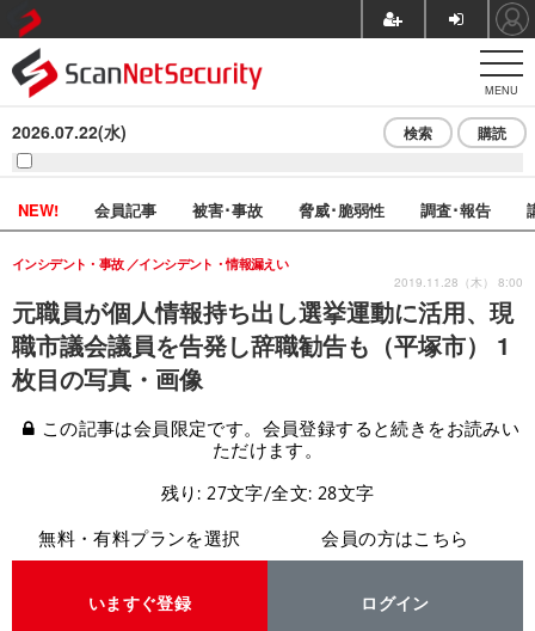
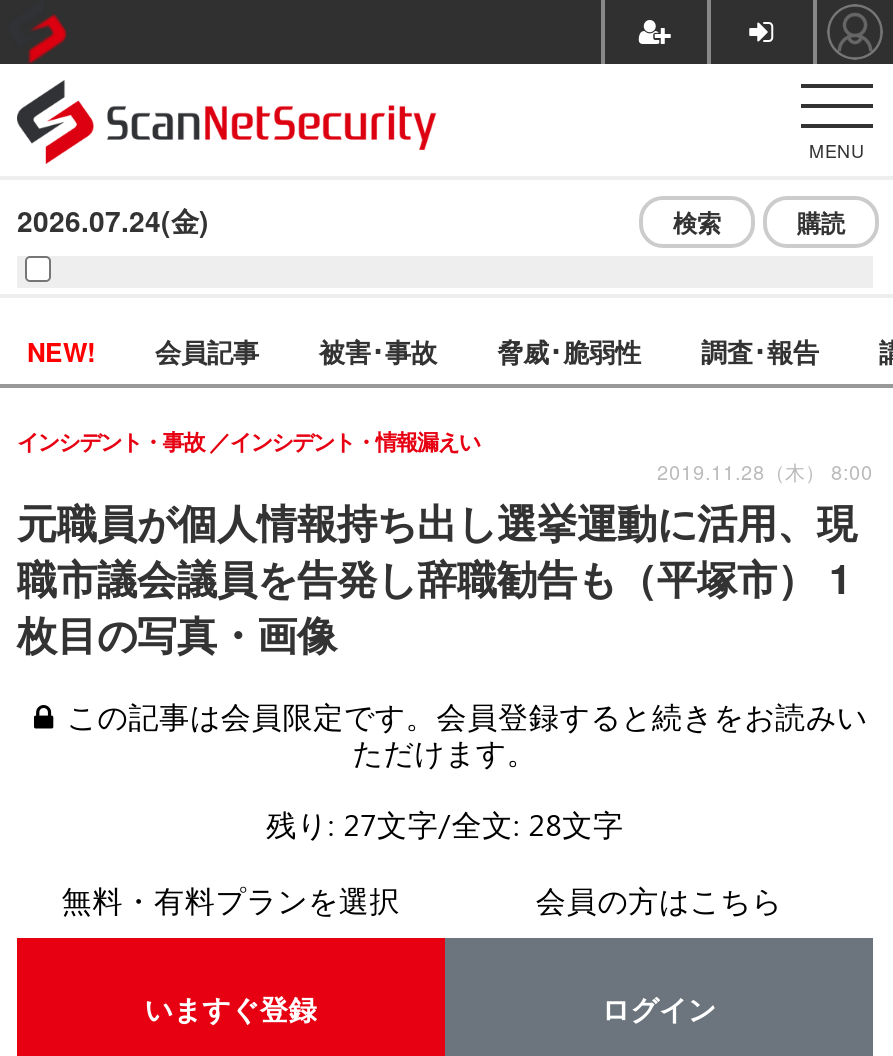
- 2026.07.22(水)
+ 2026.07.24(金)
